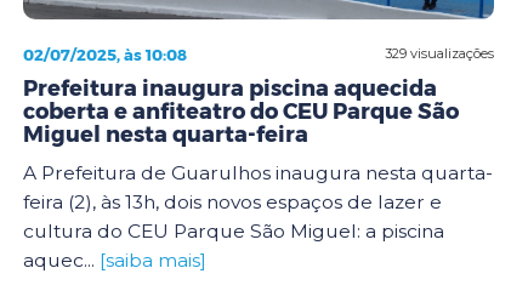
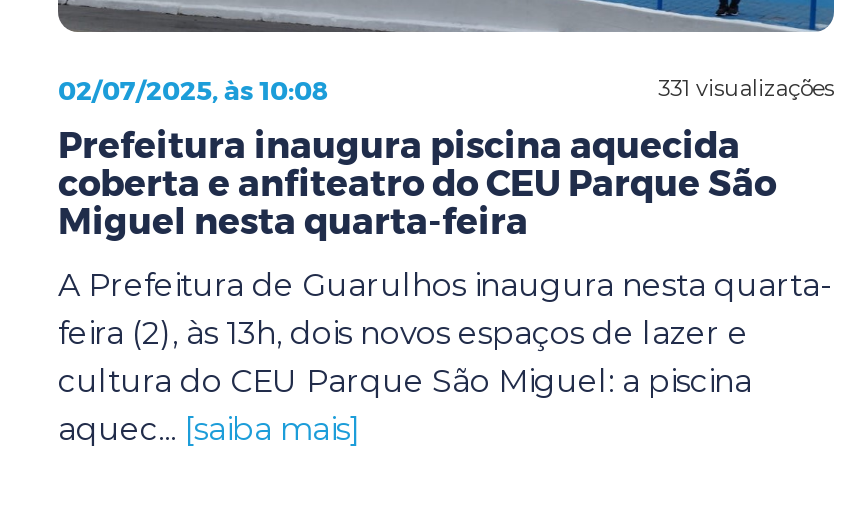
- 329 visualizações
+ 331 visualizações
